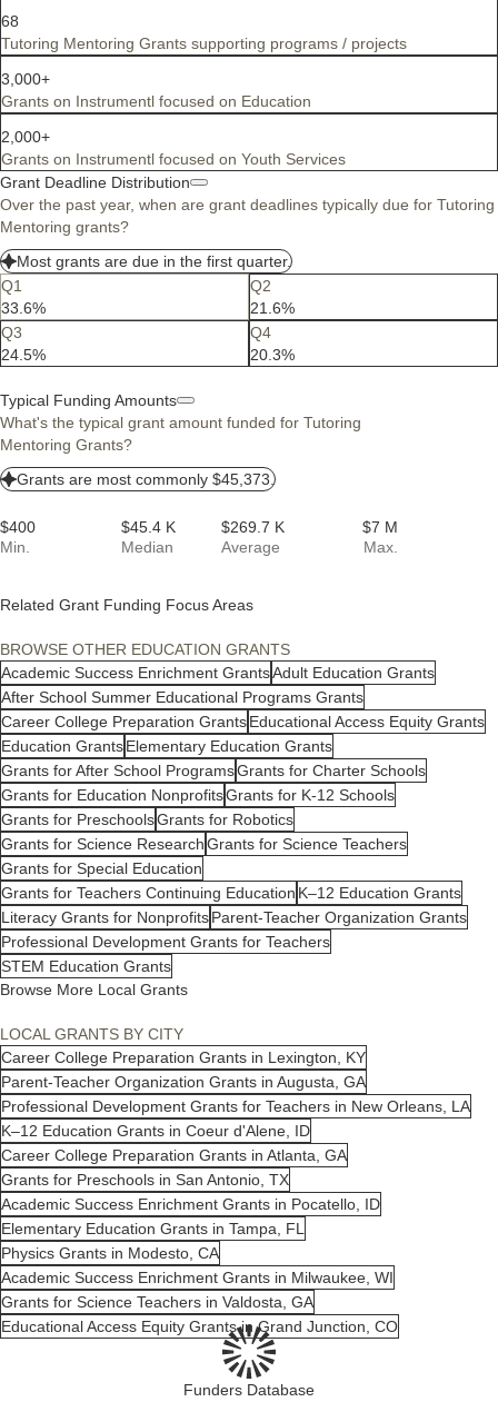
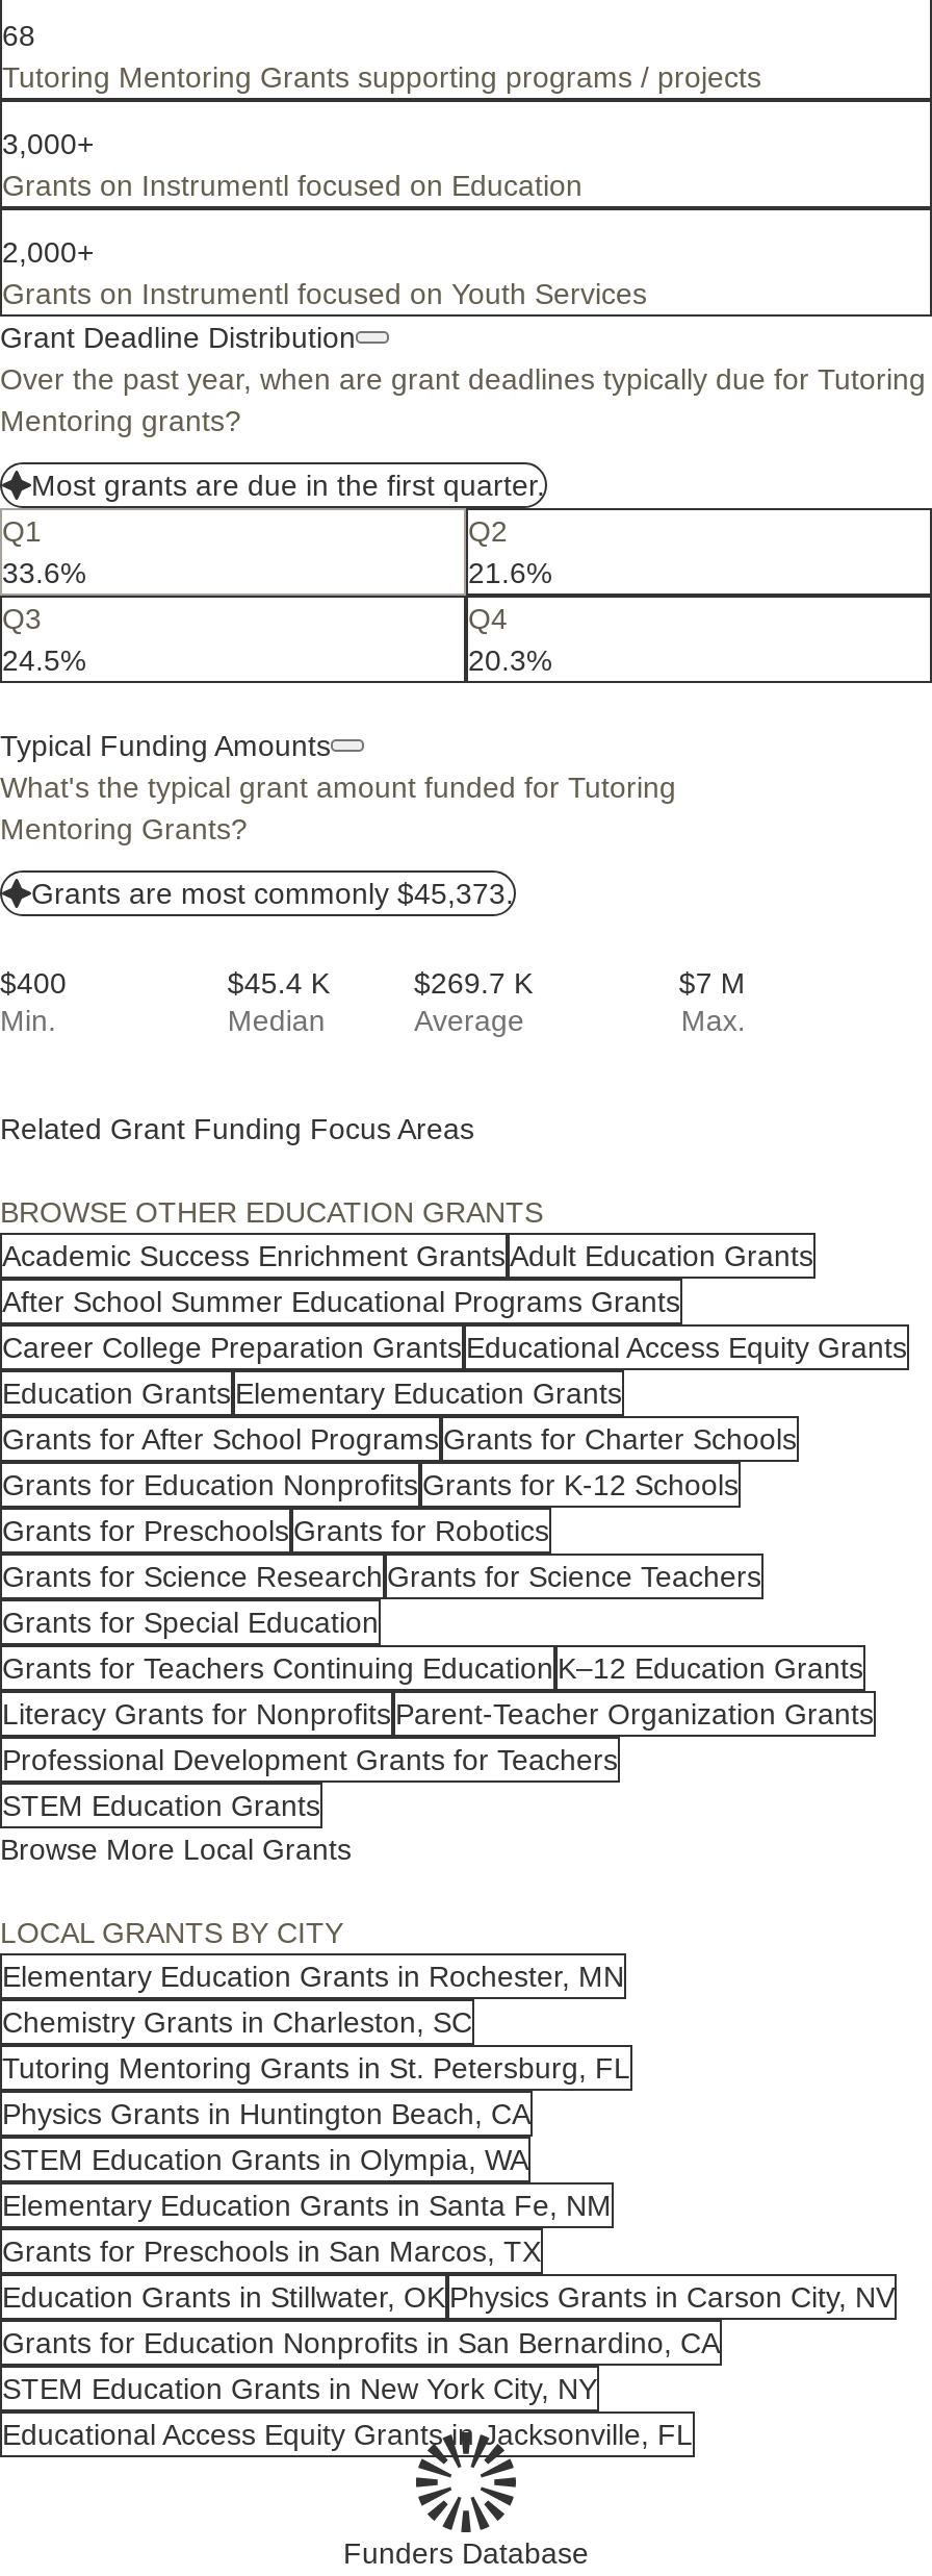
- Career College Preparation Grants in Lexington, KY
- Parent-Teacher Organization Grants in Augusta, GA
- Professional Development Grants for Teachers in New Orleans, LA
- K–12 Education Grants in Coeur d'Alene, ID
- Career College Preparation Grants in Atlanta, GA
- Grants for Preschools in San Antonio, TX
- Academic Success Enrichment Grants in Pocatello, ID
- Elementary Education Grants in Tampa, FL
- Physics Grants in Modesto, CA
- Academic Success Enrichment Grants in Milwaukee, WI
- Grants for Science Teachers in Valdosta, GA
- Educational Access Equity Grants in Grand Junction, CO
+ Elementary Education Grants in Rochester, MN
+ Chemistry Grants in Charleston, SC
+ Tutoring Mentoring Grants in St. Petersburg, FL
+ Physics Grants in Huntington Beach, CA
+ STEM Education Grants in Olympia, WA
+ Elementary Education Grants in Santa Fe, NM
+ Grants for Preschools in San Marcos, TX
+ Education Grants in Stillwater, OK Physics Grants in Carson City, NV
+ Grants for Education Nonprofits in San Bernardino, CA
+ STEM Education Grants in New York City, NY
+ Educational Access Equity Grants in Jacksonville, FL
